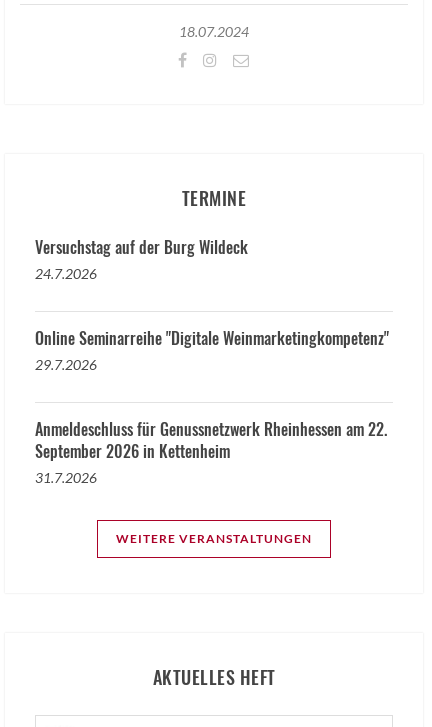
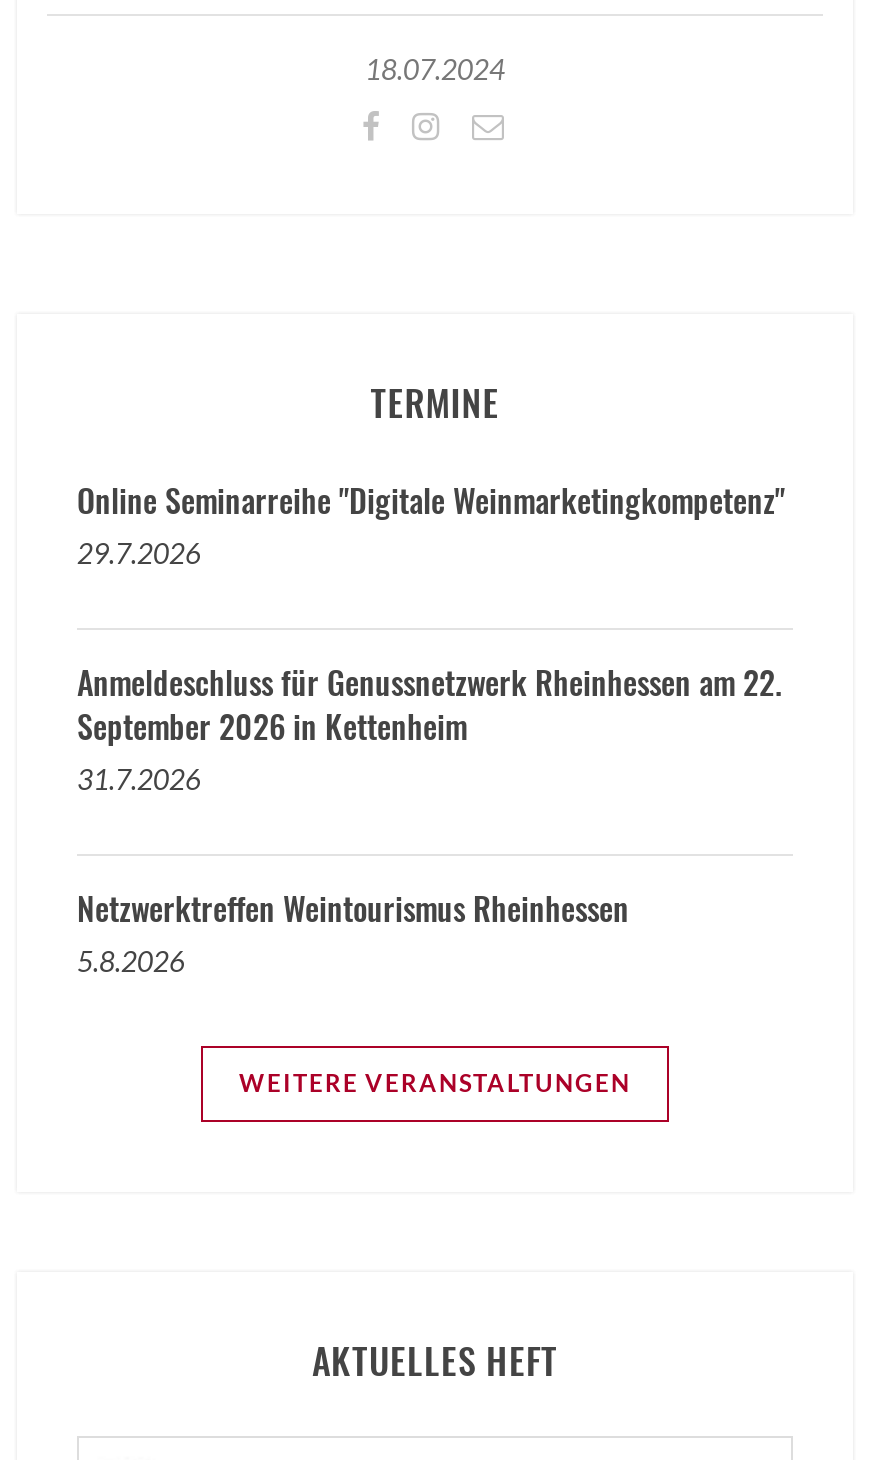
- Versuchstag auf der Burg Wildeck
- 24.7.2026

moved up: Online Seminarreihe "Digitale Weinmarketingkompetenz" | 29.7.2026 | Anmeldeschluss für Genussnetzwerk Rheinhessen am 22. | September 2026 in Kettenheim | 31.7.2026

+ Netzwerktreffen Weintourismus Rheinhessen
+ 5.8.2026
